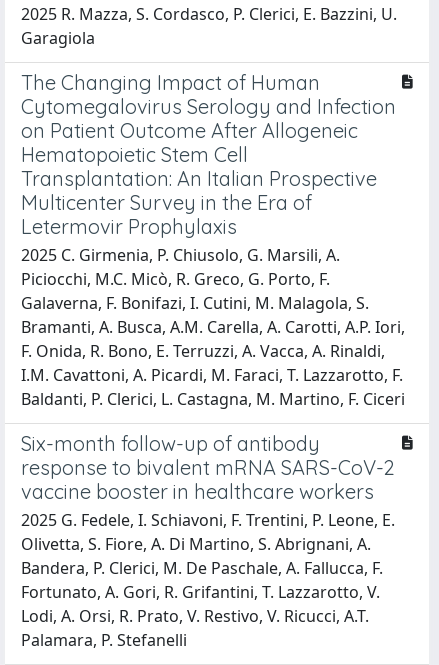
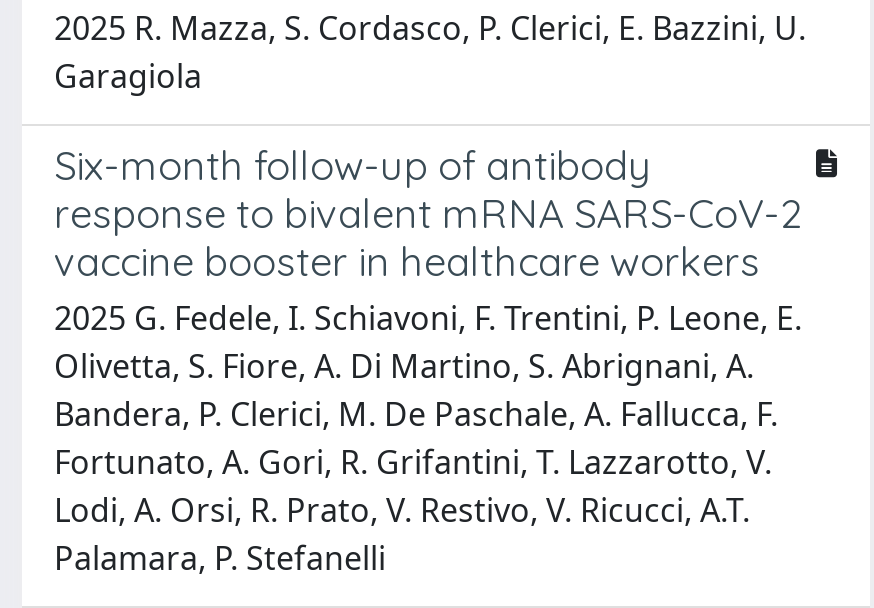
- The Changing Impact of Human
- Cytomegalovirus Serology and Infection
- on Patient Outcome After Allogeneic
- Hematopoietic Stem Cell
- Transplantation: An Italian Prospective
- Multicenter Survey in the Era of
- Letermovir Prophylaxis
- 2025 C. Girmenia, P. Chiusolo, G. Marsili, A.
- Piciocchi, M.C. Micò, R. Greco, G. Porto, F.
- Galaverna, F. Bonifazi, I. Cutini, M. Malagola, S.
- Bramanti, A. Busca, A.M. Carella, A. Carotti, A.P. Iori,
- F. Onida, R. Bono, E. Terruzzi, A. Vacca, A. Rinaldi,
- I.M. Cavattoni, A. Picardi, M. Faraci, T. Lazzarotto, F.
- Baldanti, P. Clerici, L. Castagna, M. Martino, F. Ciceri
